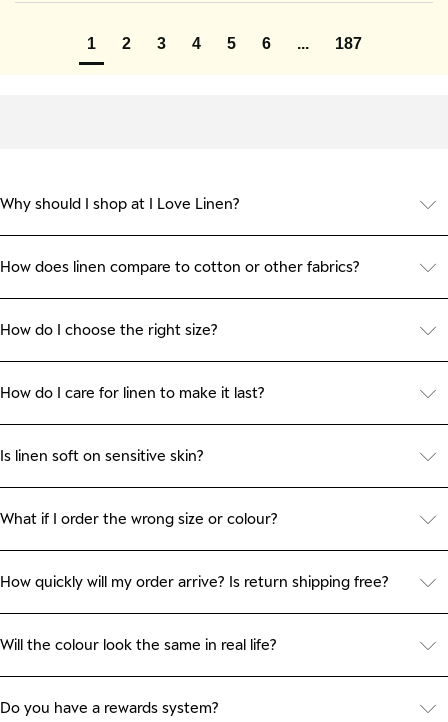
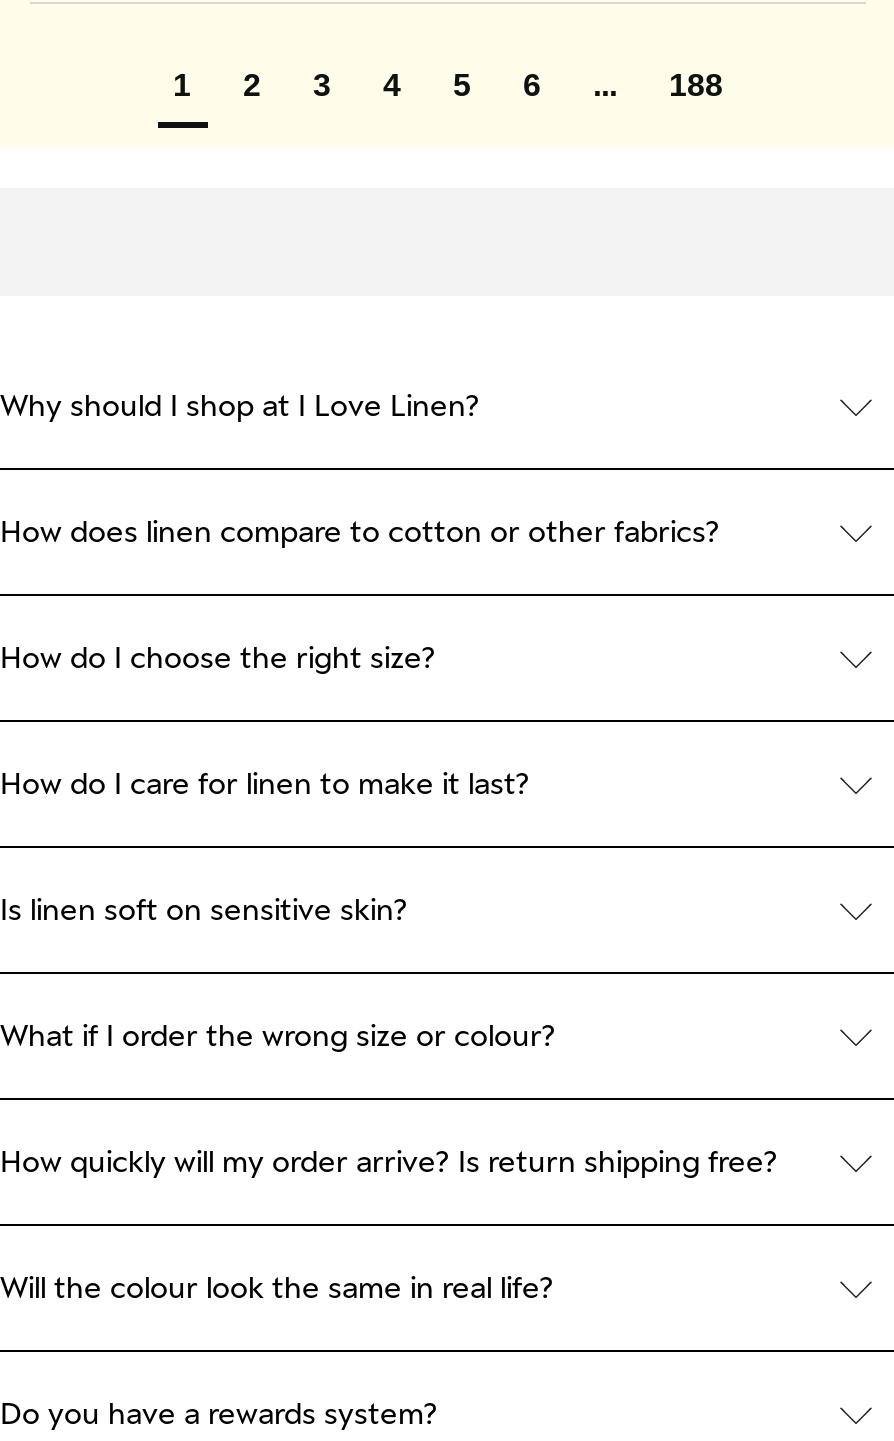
- 187
+ 188
